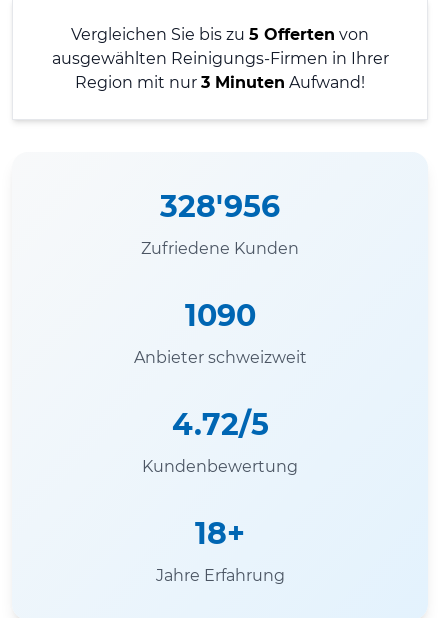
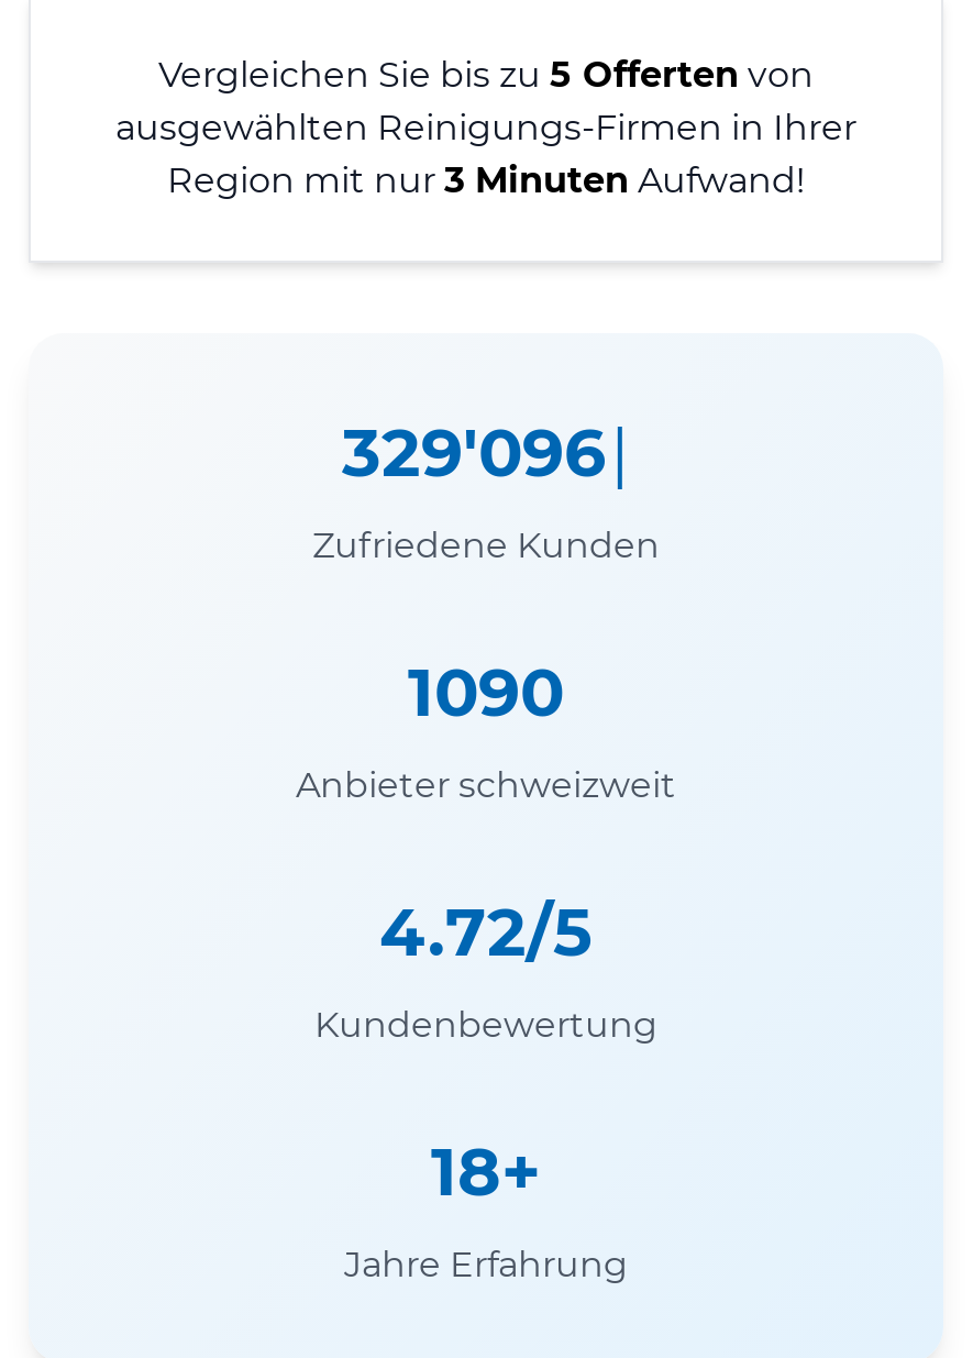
- 328'956
+ 329'096
